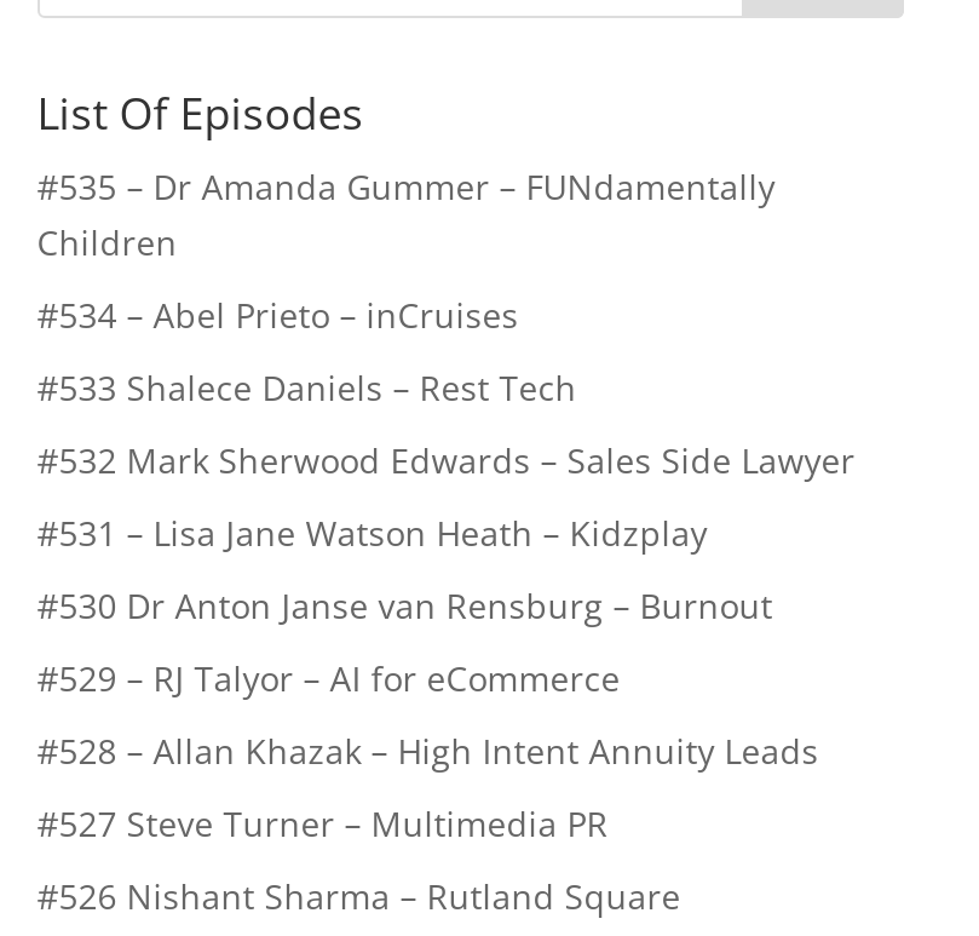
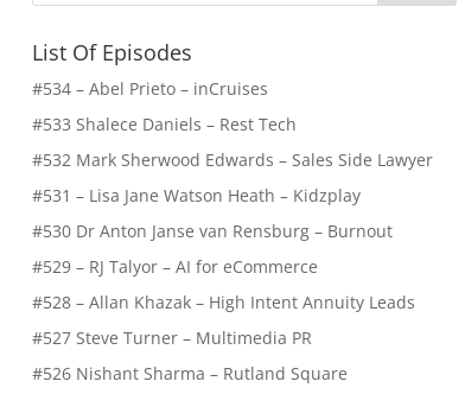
- #535 – Dr Amanda Gummer – FUNdamentally
- Children
